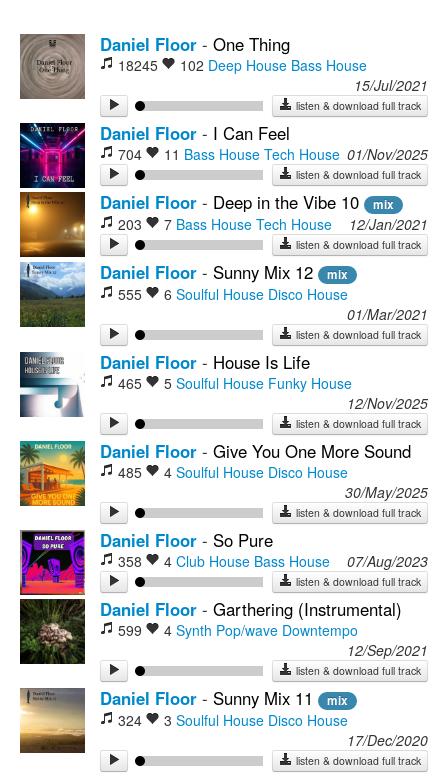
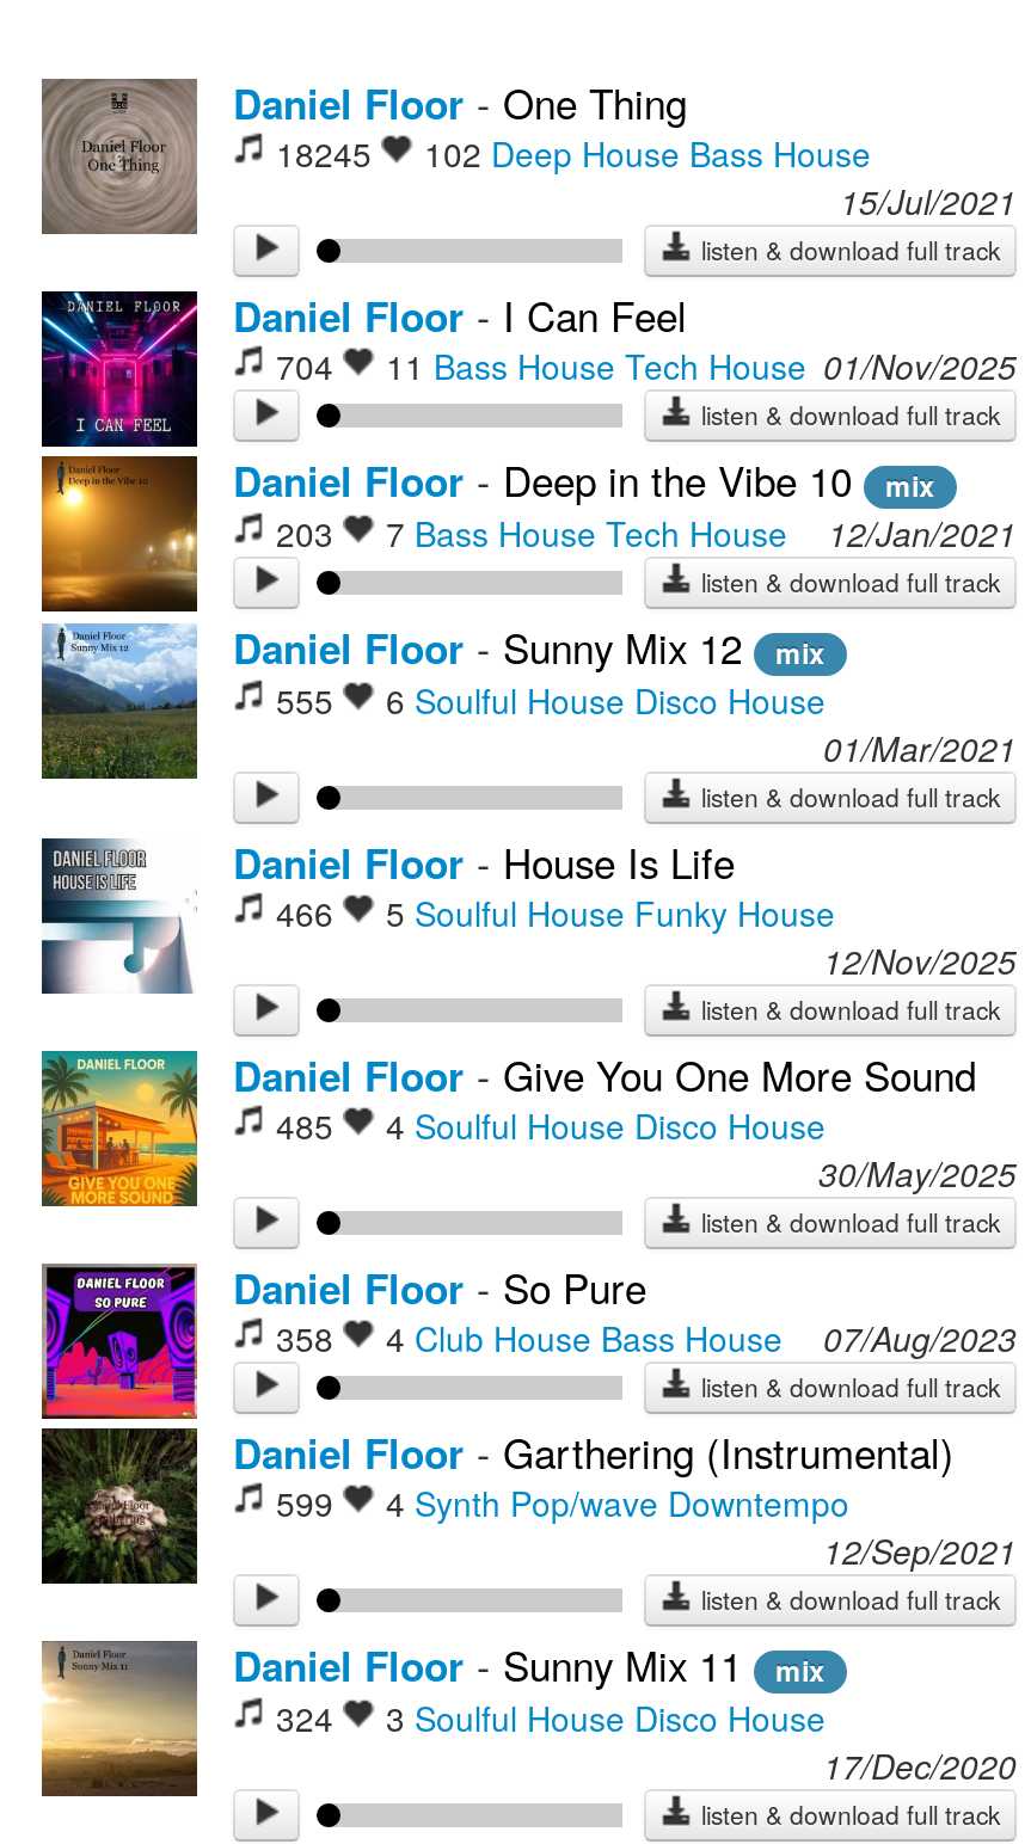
- 465 5 Soulful House Funky House
+ 466 5 Soulful House Funky House
